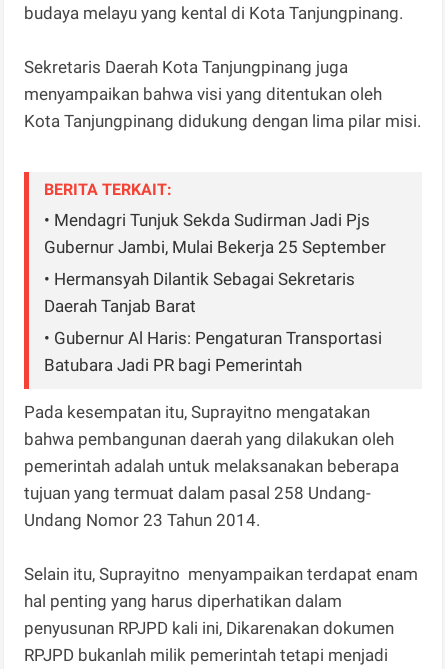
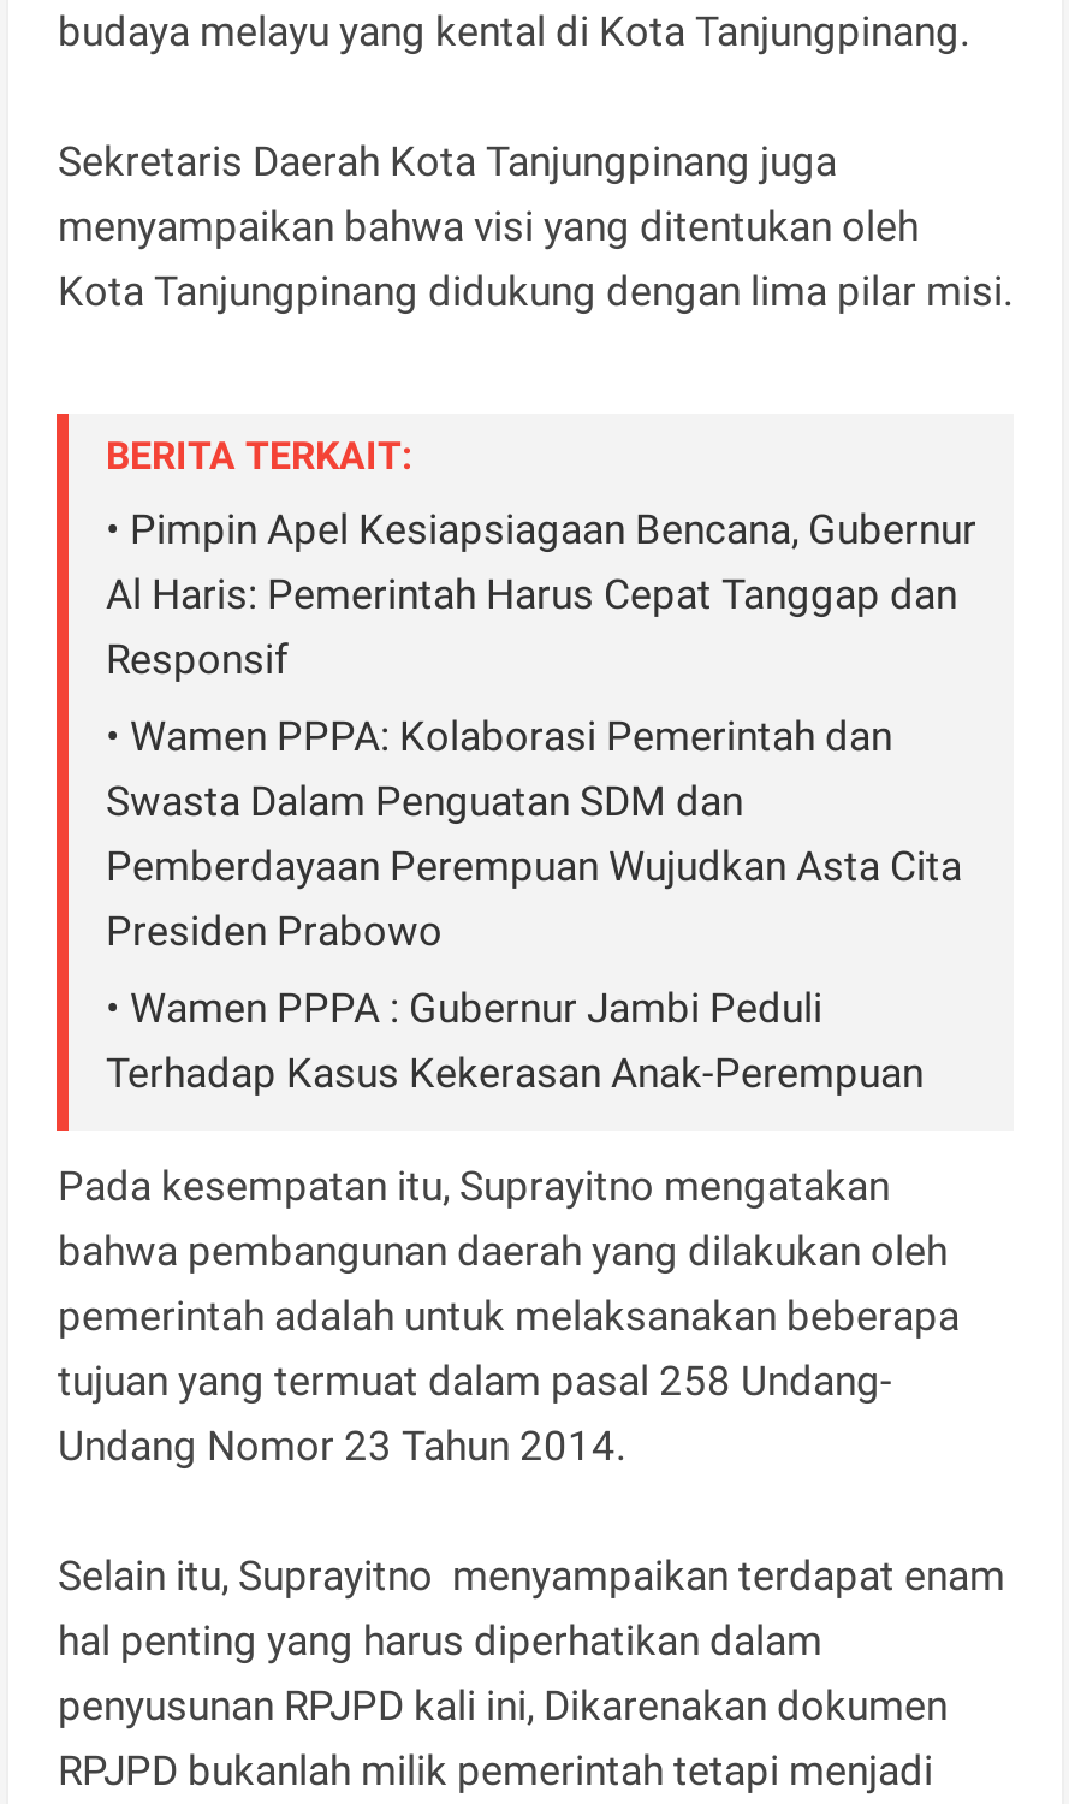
- • Mendagri Tunjuk Sekda Sudirman Jadi Pjs
- Gubernur Jambi, Mulai Bekerja 25 September
+ • Pimpin Apel Kesiapsiagaan Bencana, Gubernur
+ Al Haris: Pemerintah Harus Cepat Tanggap dan
+ Responsif

- • Hermansyah Dilantik Sebagai Sekretaris
- Daerah Tanjab Barat
+ • Wamen PPPA: Kolaborasi Pemerintah dan
+ Swasta Dalam Penguatan SDM dan
+ Pemberdayaan Perempuan Wujudkan Asta Cita
+ Presiden Prabowo

- • Gubernur Al Haris: Pengaturan Transportasi
- Batubara Jadi PR bagi Pemerintah
+ • Wamen PPPA : Gubernur Jambi Peduli
+ Terhadap Kasus Kekerasan Anak-Perempuan
